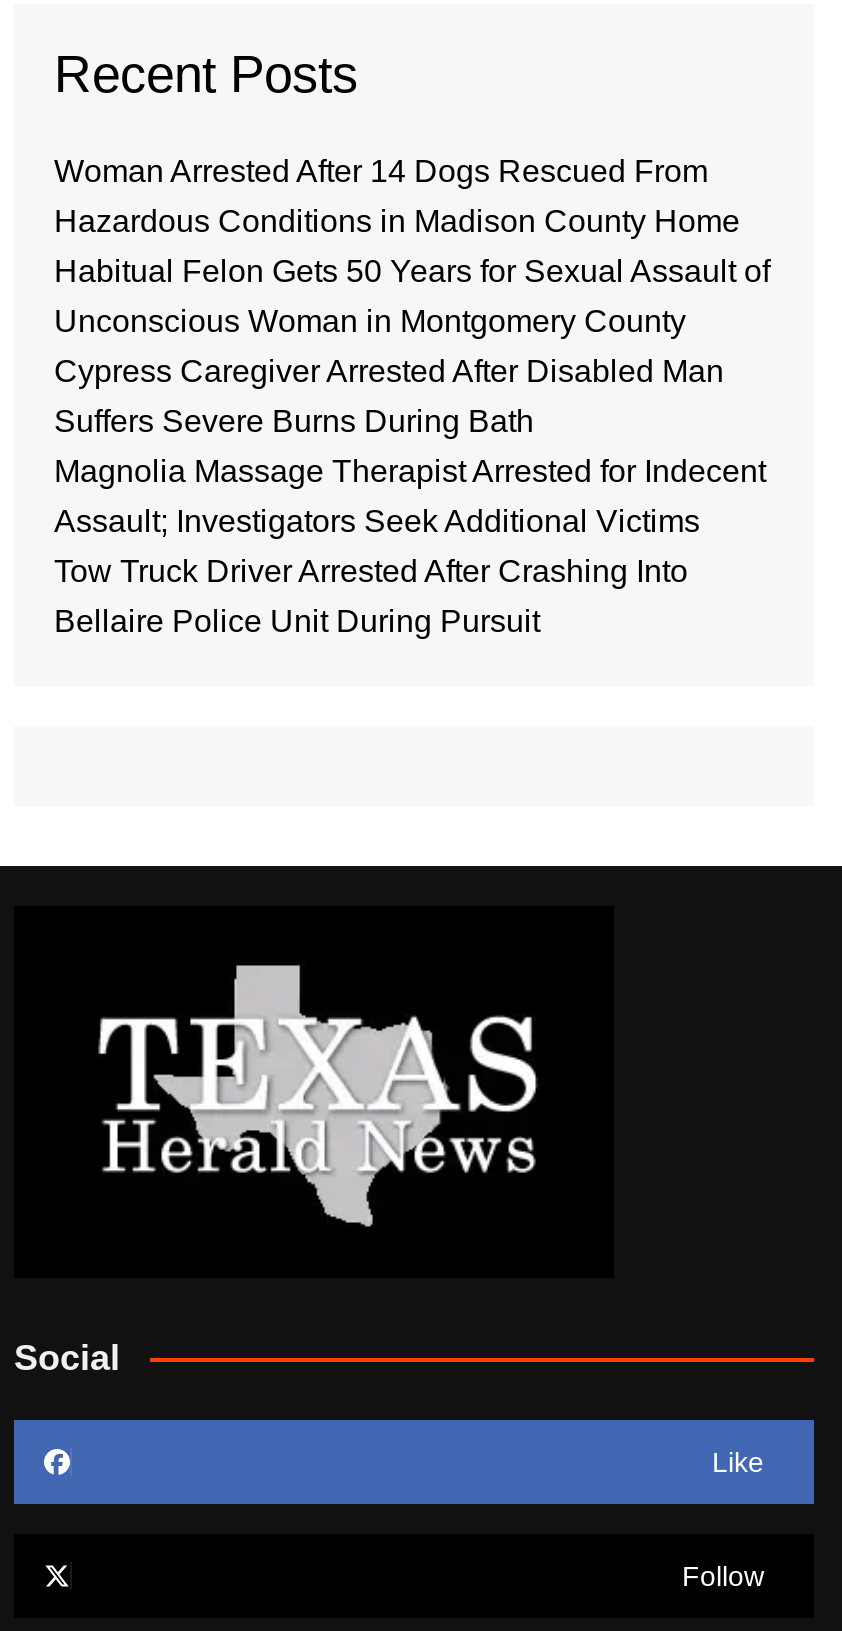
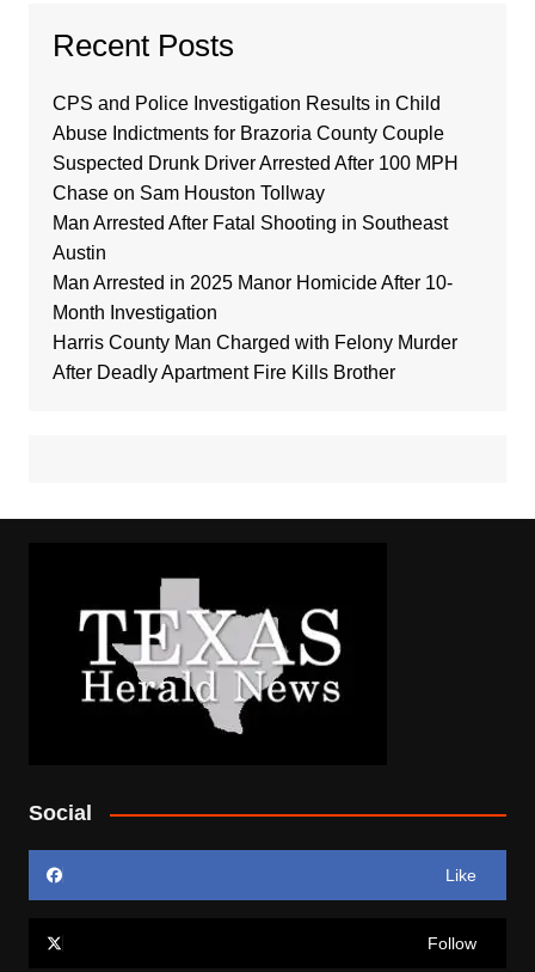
- Woman Arrested After 14 Dogs Rescued From
+ CPS and Police Investigation Results in Child

- Hazardous Conditions in Madison County Home
+ Abuse Indictments for Brazoria County Couple

- Habitual Felon Gets 50 Years for Sexual Assault of
+ Suspected Drunk Driver Arrested After 100 MPH

- Unconscious Woman in Montgomery County
+ Chase on Sam Houston Tollway

- Cypress Caregiver Arrested After Disabled Man
+ Man Arrested After Fatal Shooting in Southeast

- Suffers Severe Burns During Bath
+ Austin

- Magnolia Massage Therapist Arrested for Indecent
+ Man Arrested in 2025 Manor Homicide After 10-

- Assault; Investigators Seek Additional Victims
+ Month Investigation

- Tow Truck Driver Arrested After Crashing Into
+ Harris County Man Charged with Felony Murder

- Bellaire Police Unit During Pursuit
+ After Deadly Apartment Fire Kills Brother
